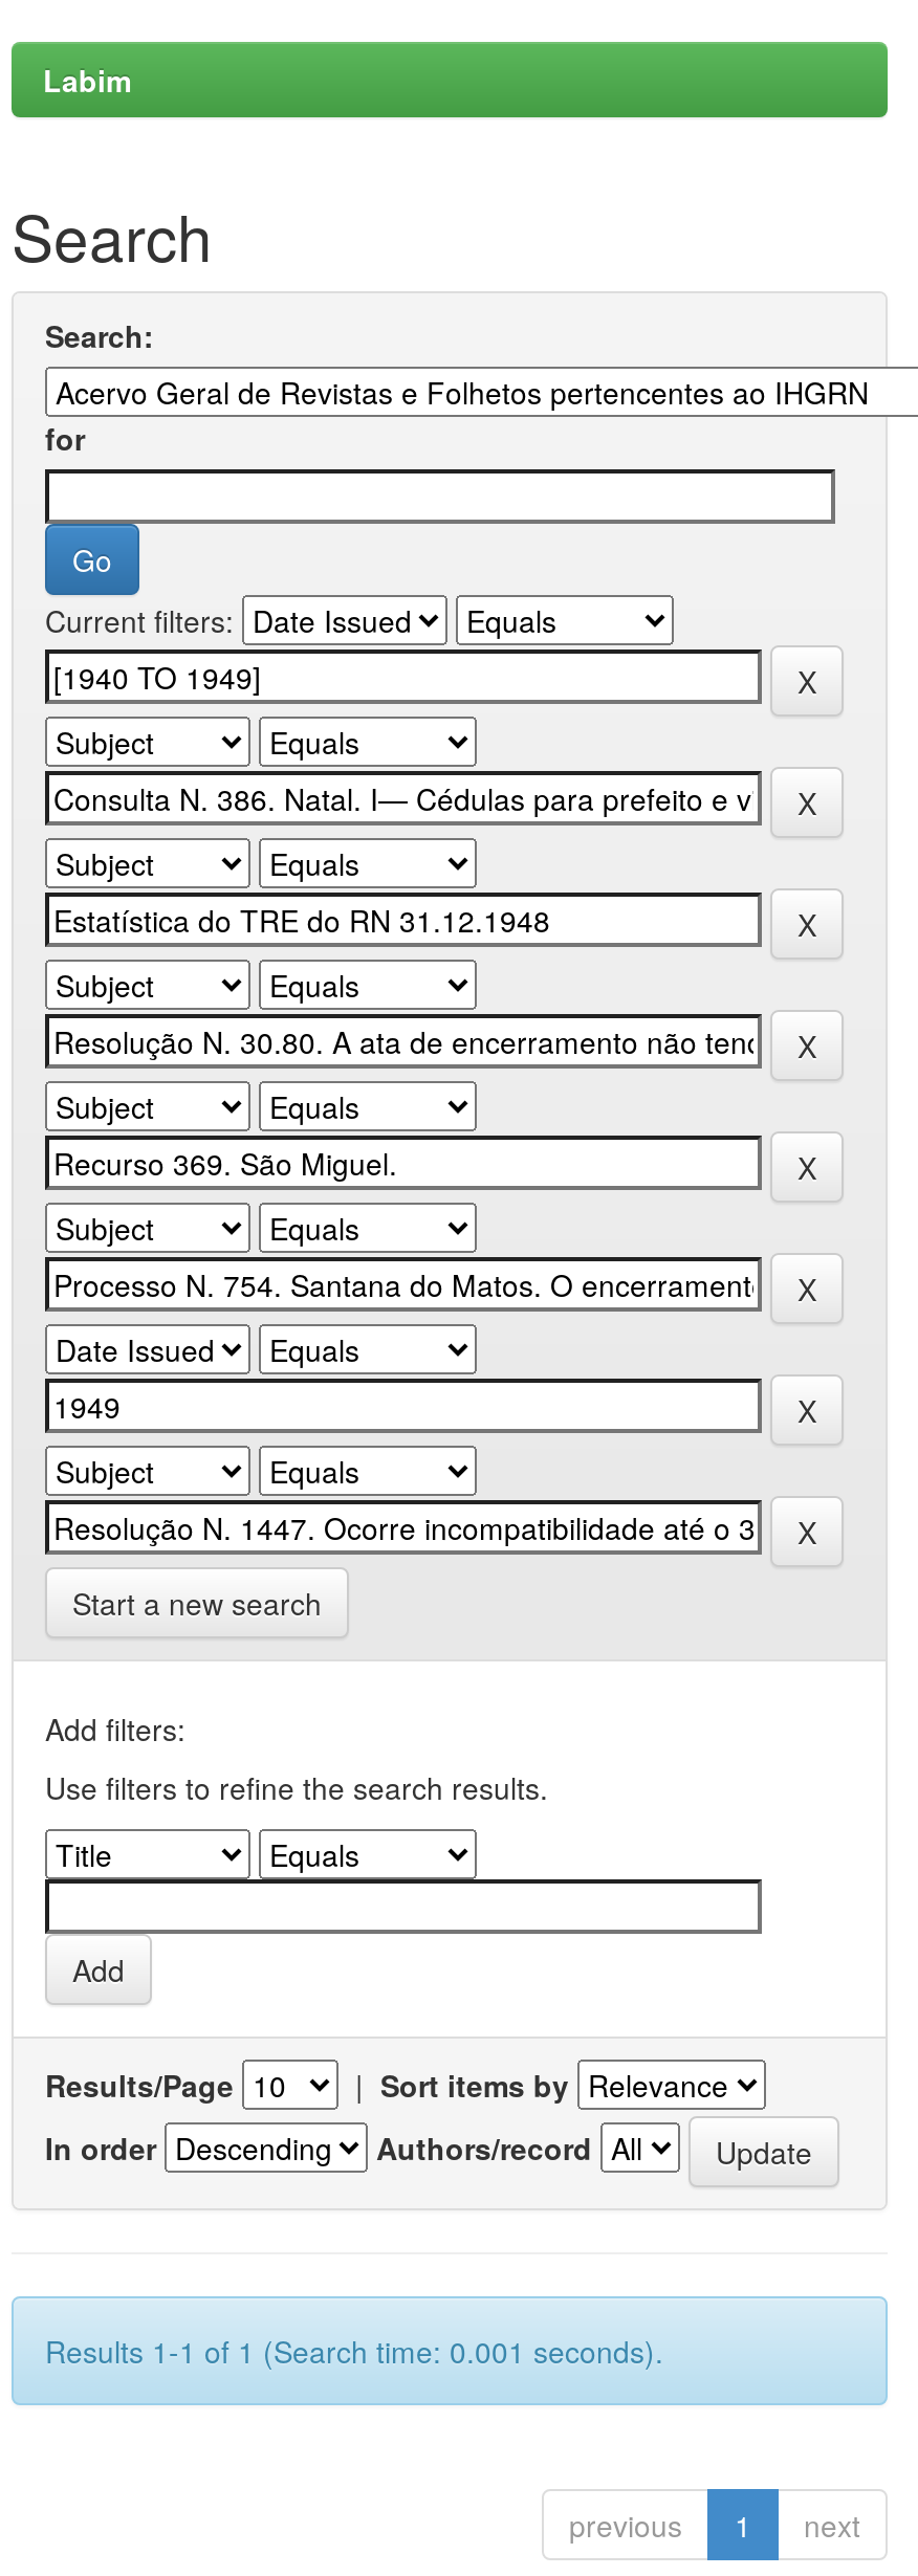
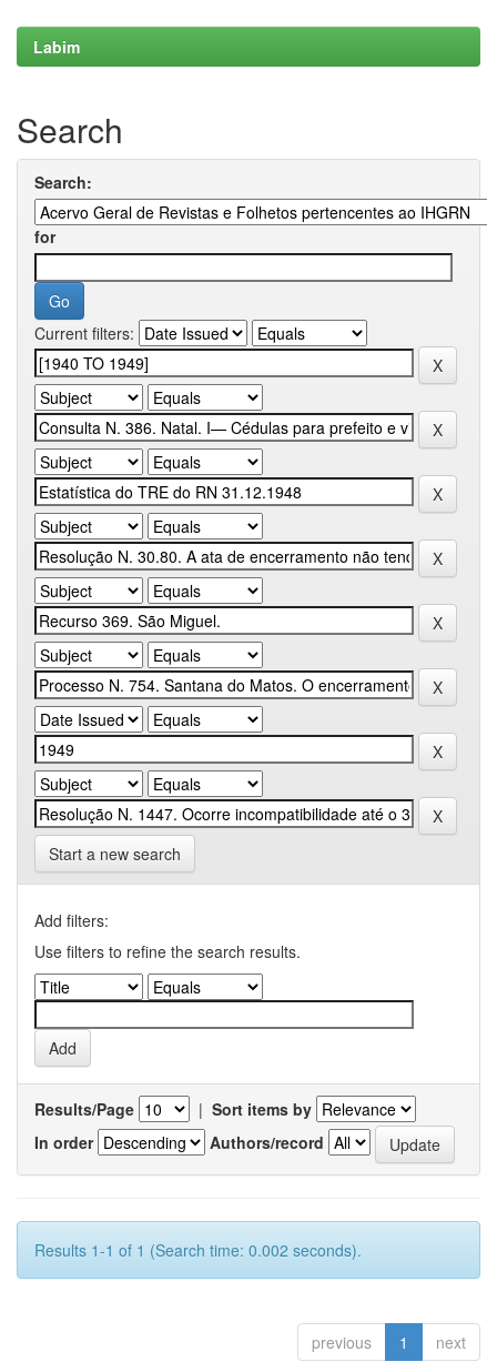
- Results 1-1 of 1 (Search time: 0.001 seconds).
+ Results 1-1 of 1 (Search time: 0.002 seconds).
